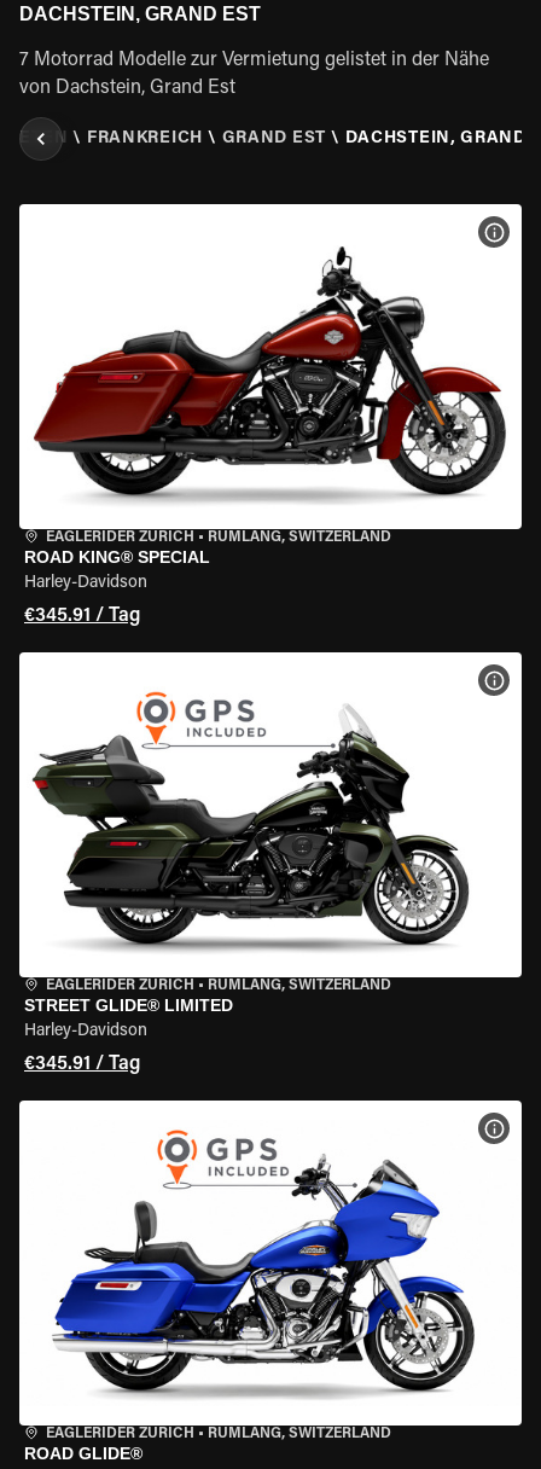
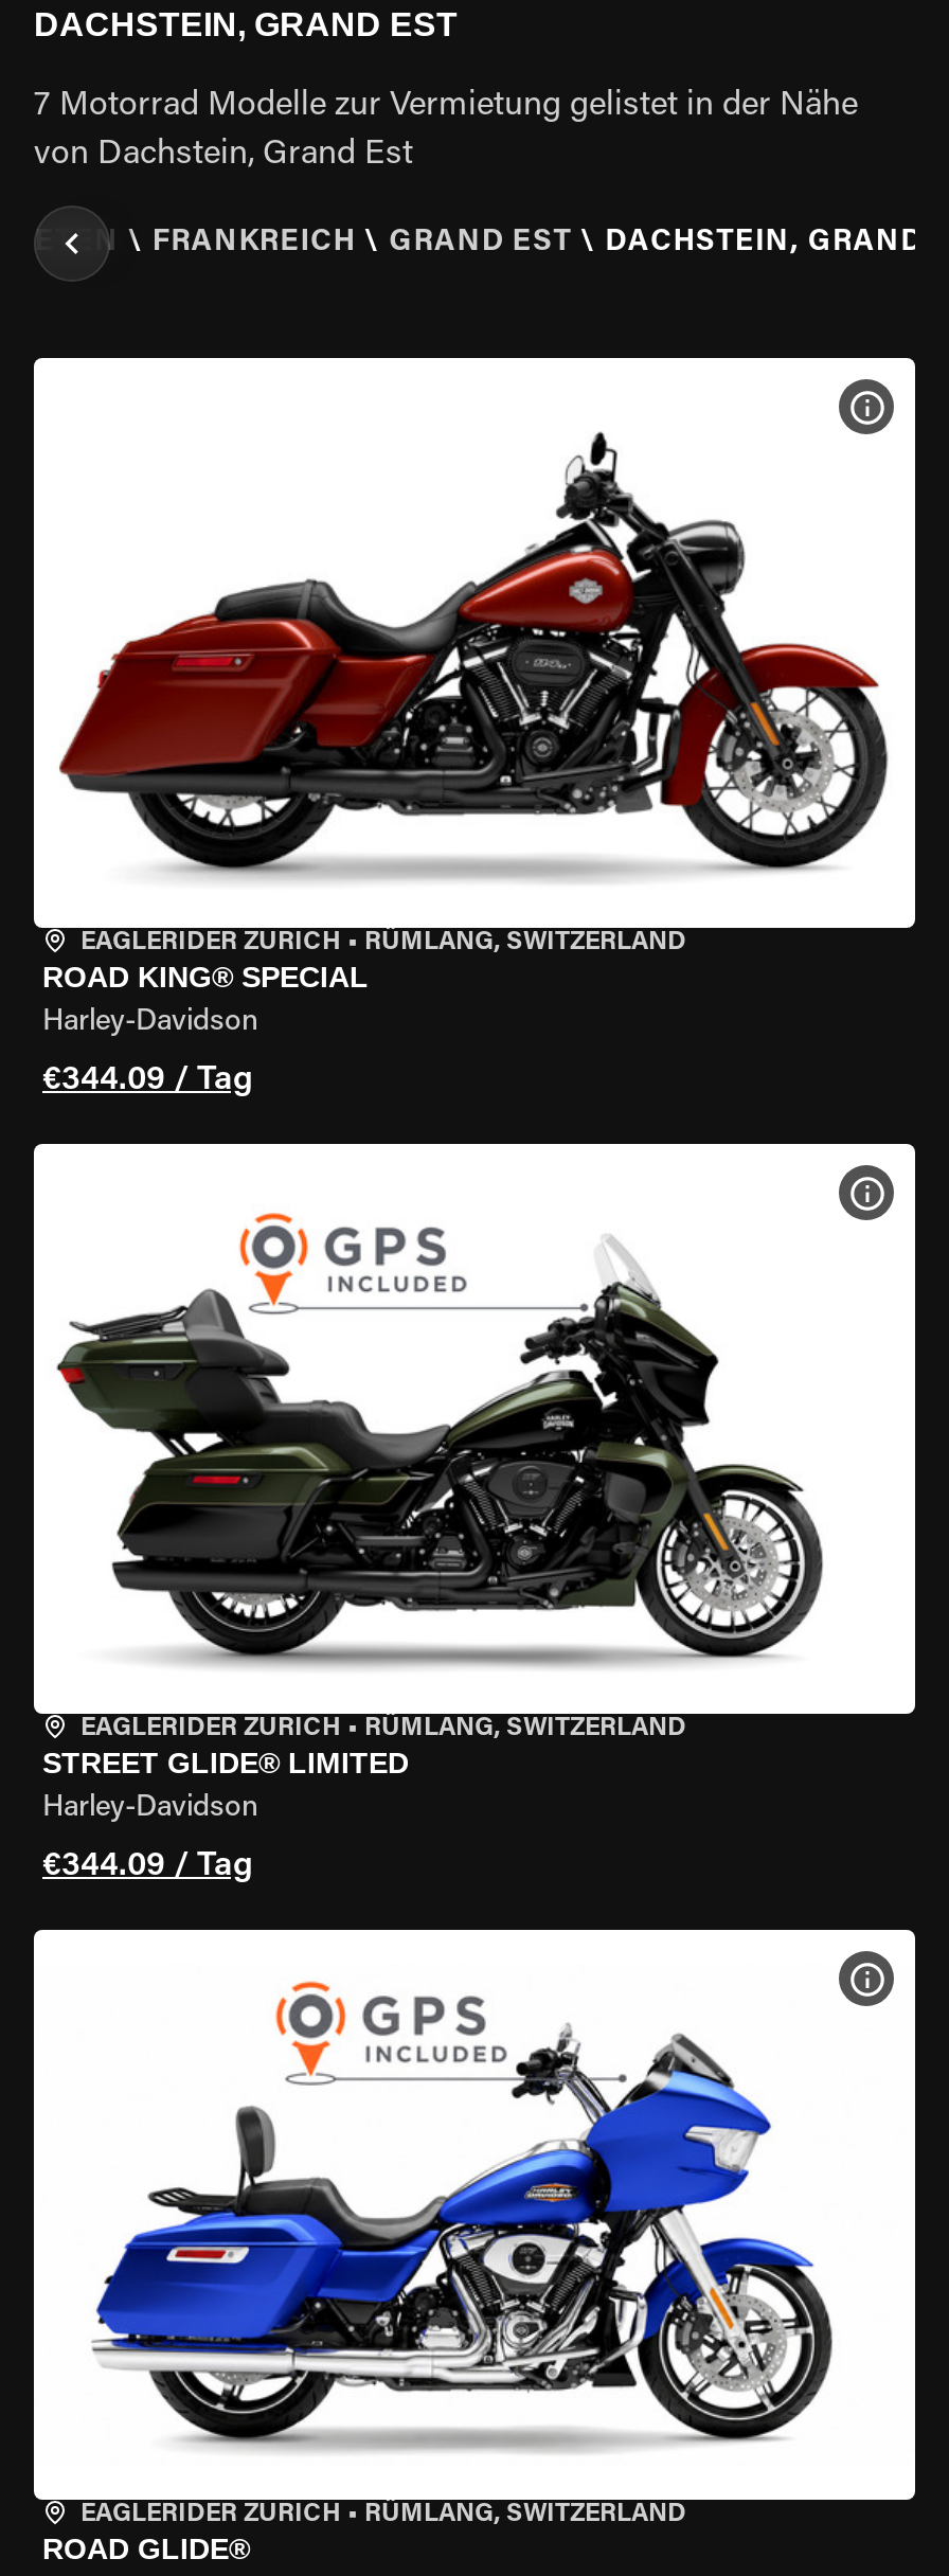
- €345.91 / Tag
+ €344.09 / Tag

- €345.91 / Tag
+ €344.09 / Tag
